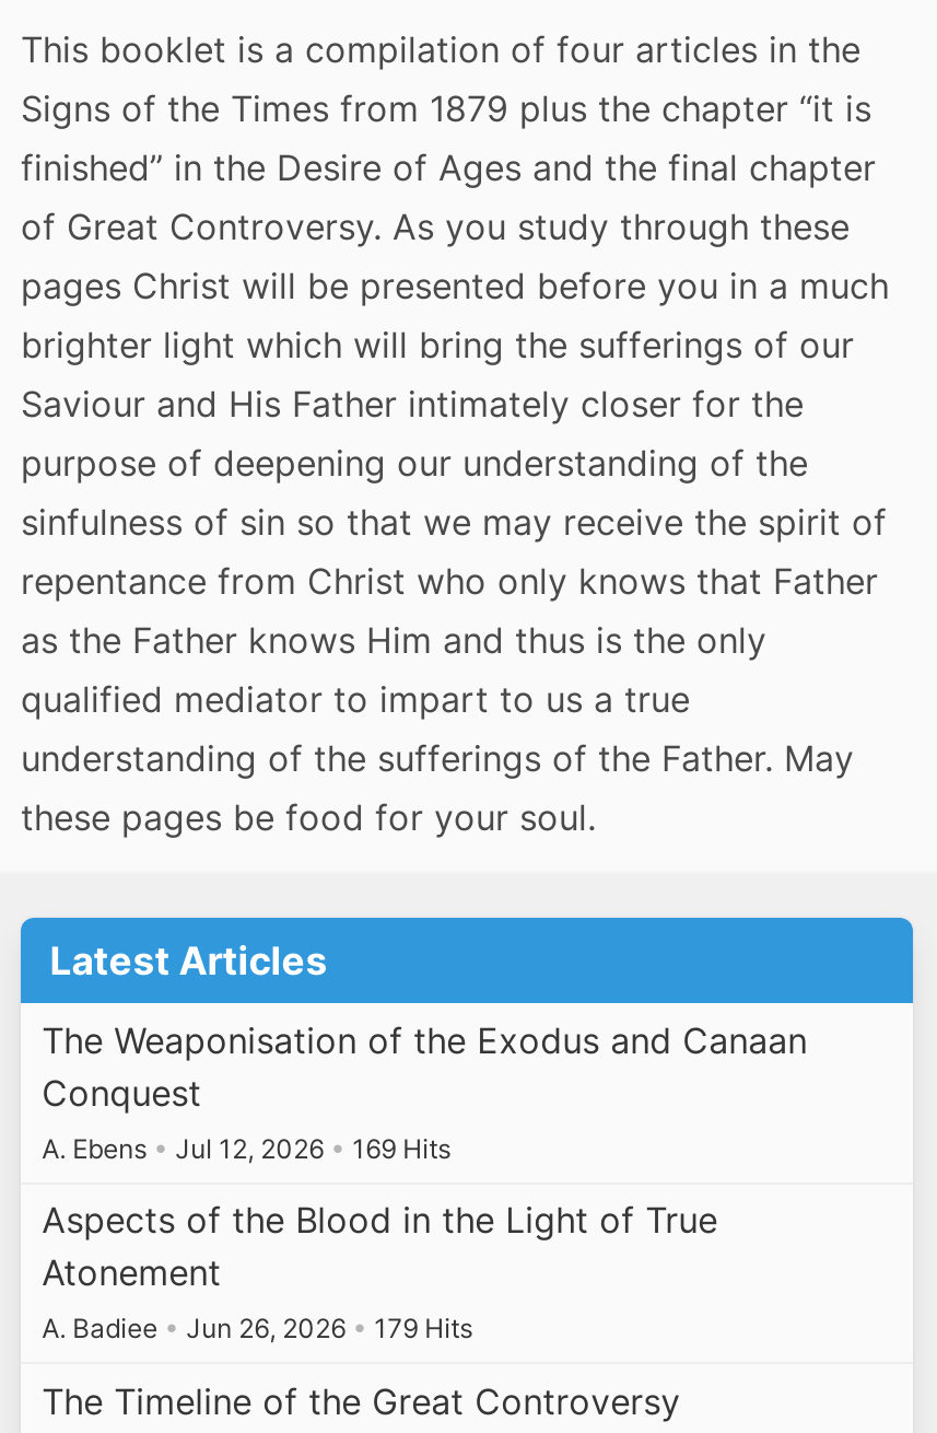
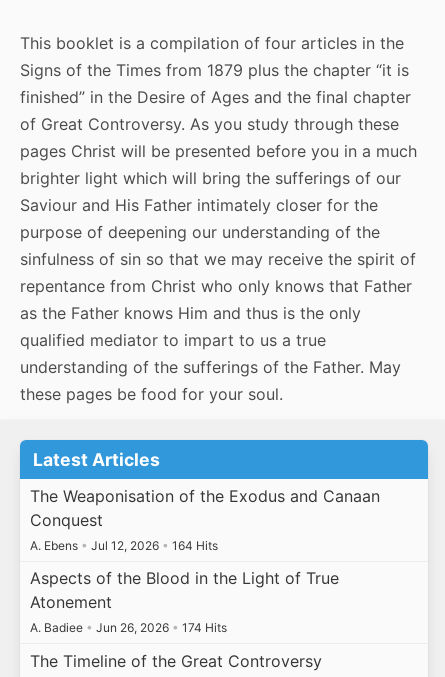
- A. Ebens • Jul 12, 2026 • 169 Hits
+ A. Ebens • Jul 12, 2026 • 164 Hits

- A. Badiee • Jun 26, 2026 • 179 Hits
+ A. Badiee • Jun 26, 2026 • 174 Hits
